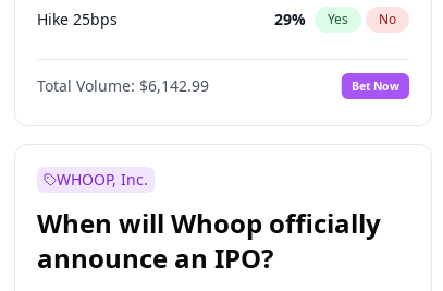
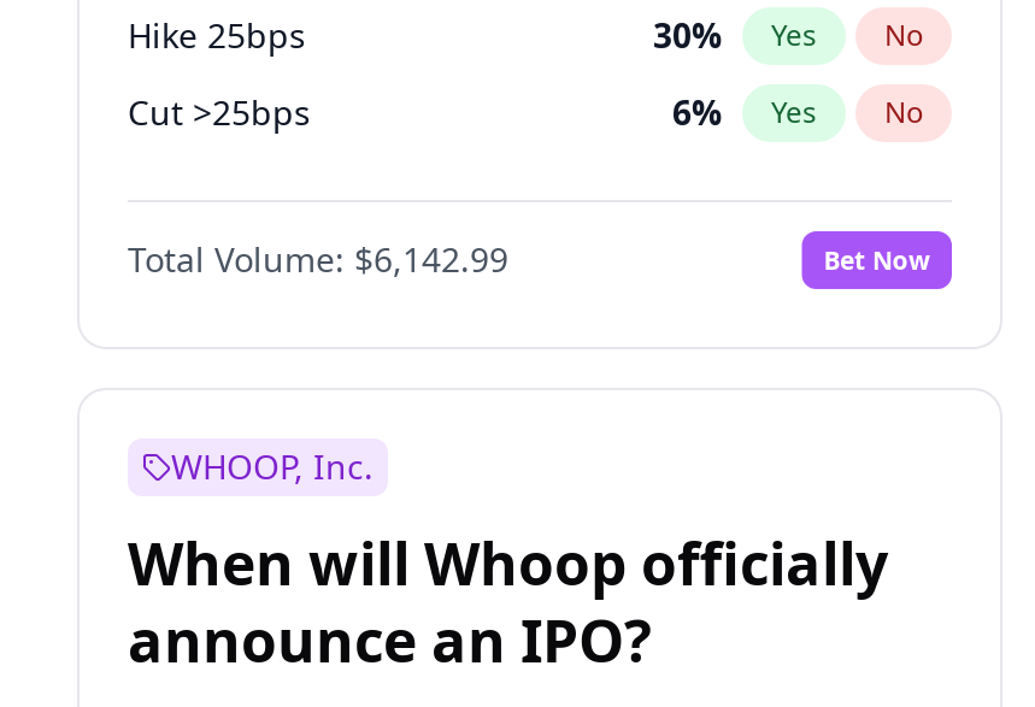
- 29%
+ 30%
+ Yes
+ No
+ Cut >25bps
+ 6%
